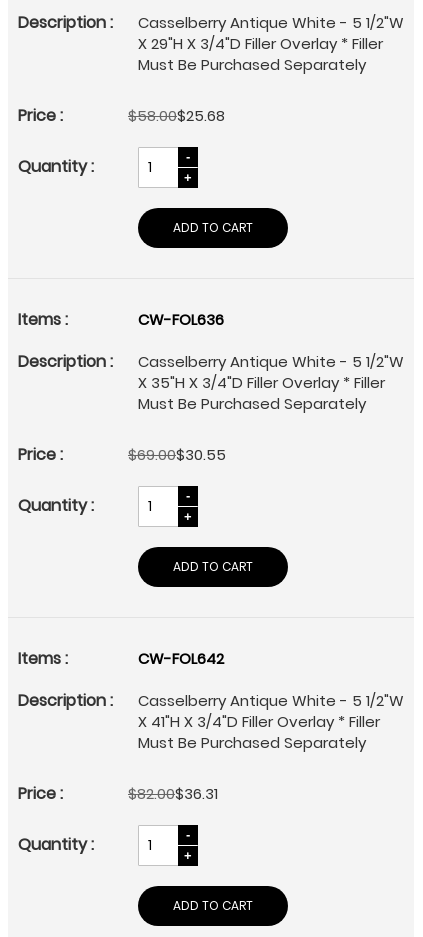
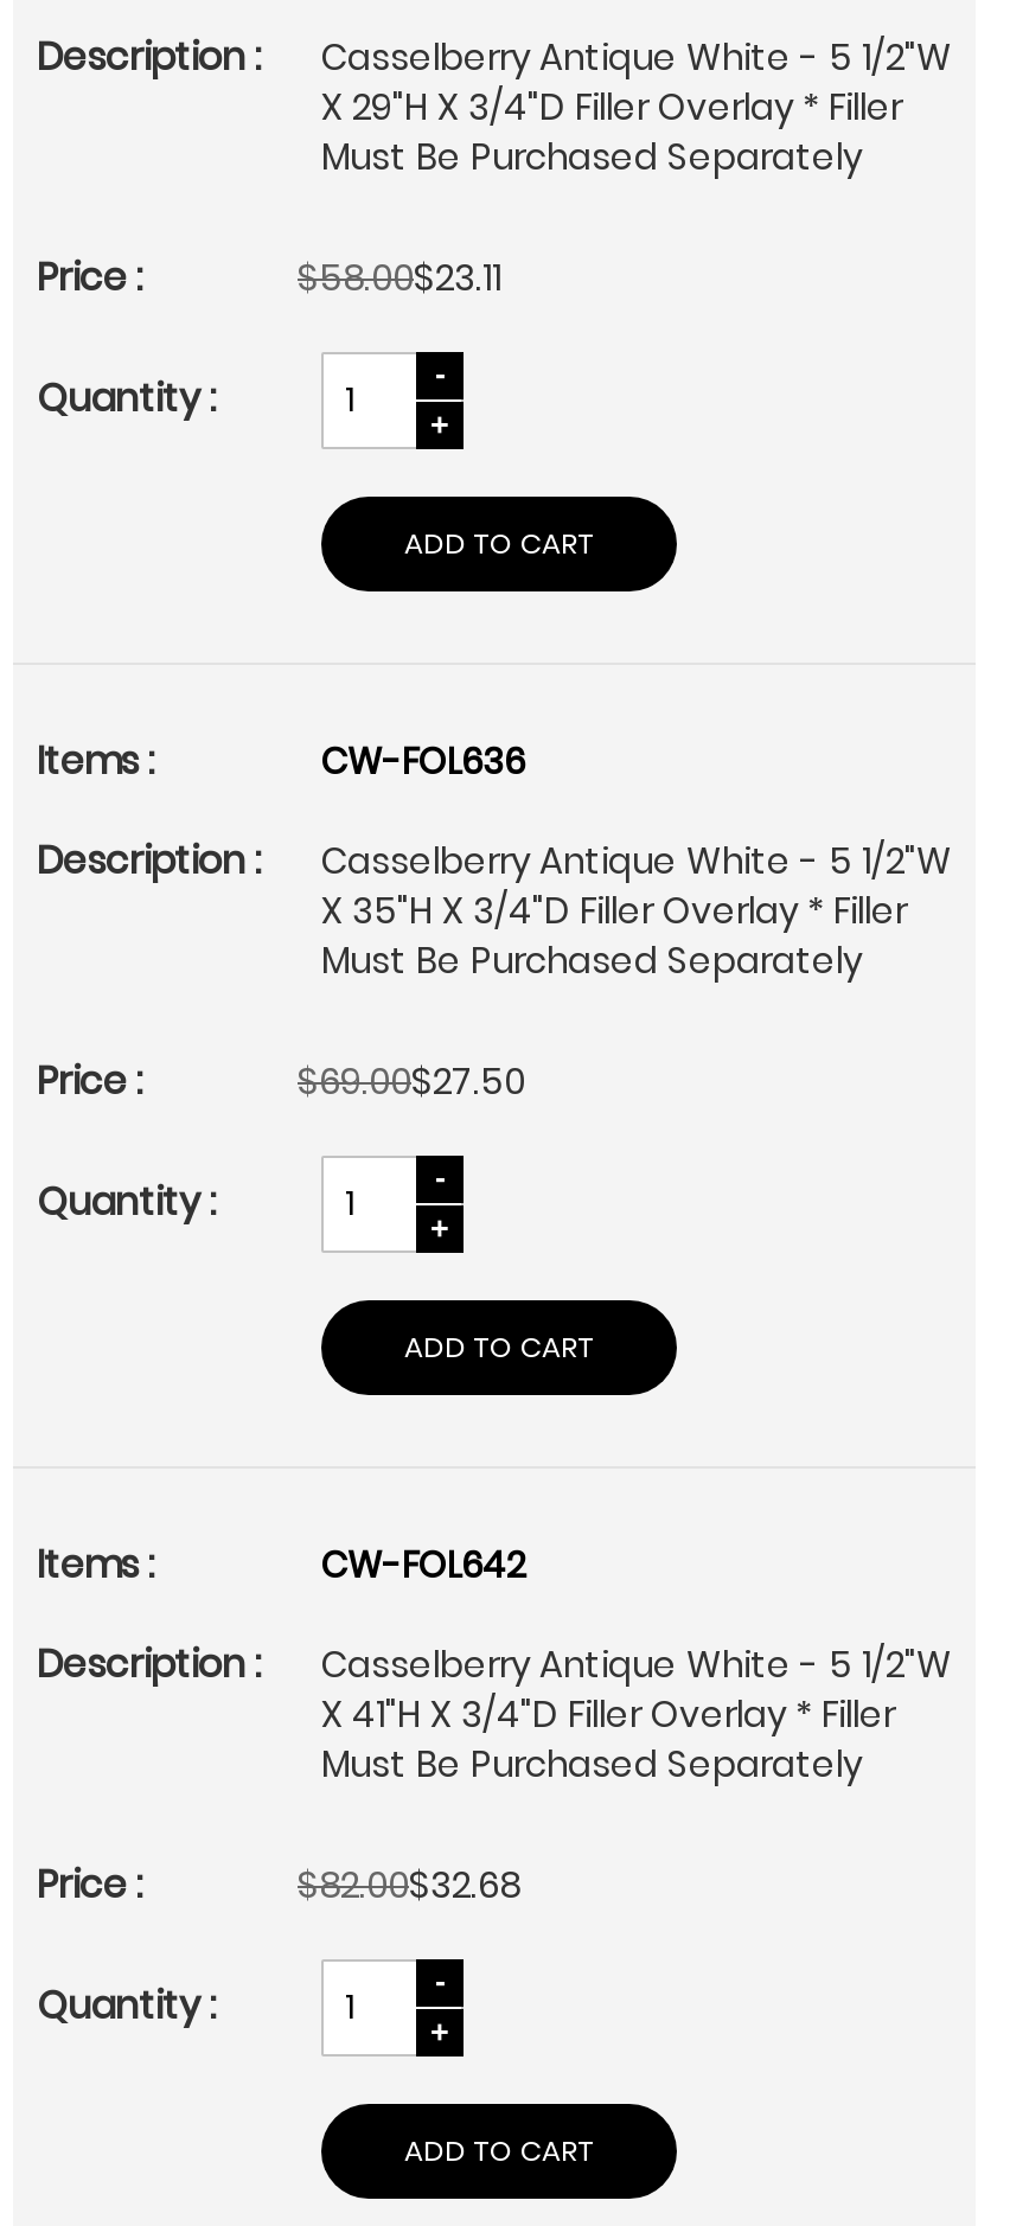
- $58.00$25.68
+ $58.00$23.11

- $69.00$30.55
+ $69.00$27.50

- $82.00$36.31
+ $82.00$32.68
